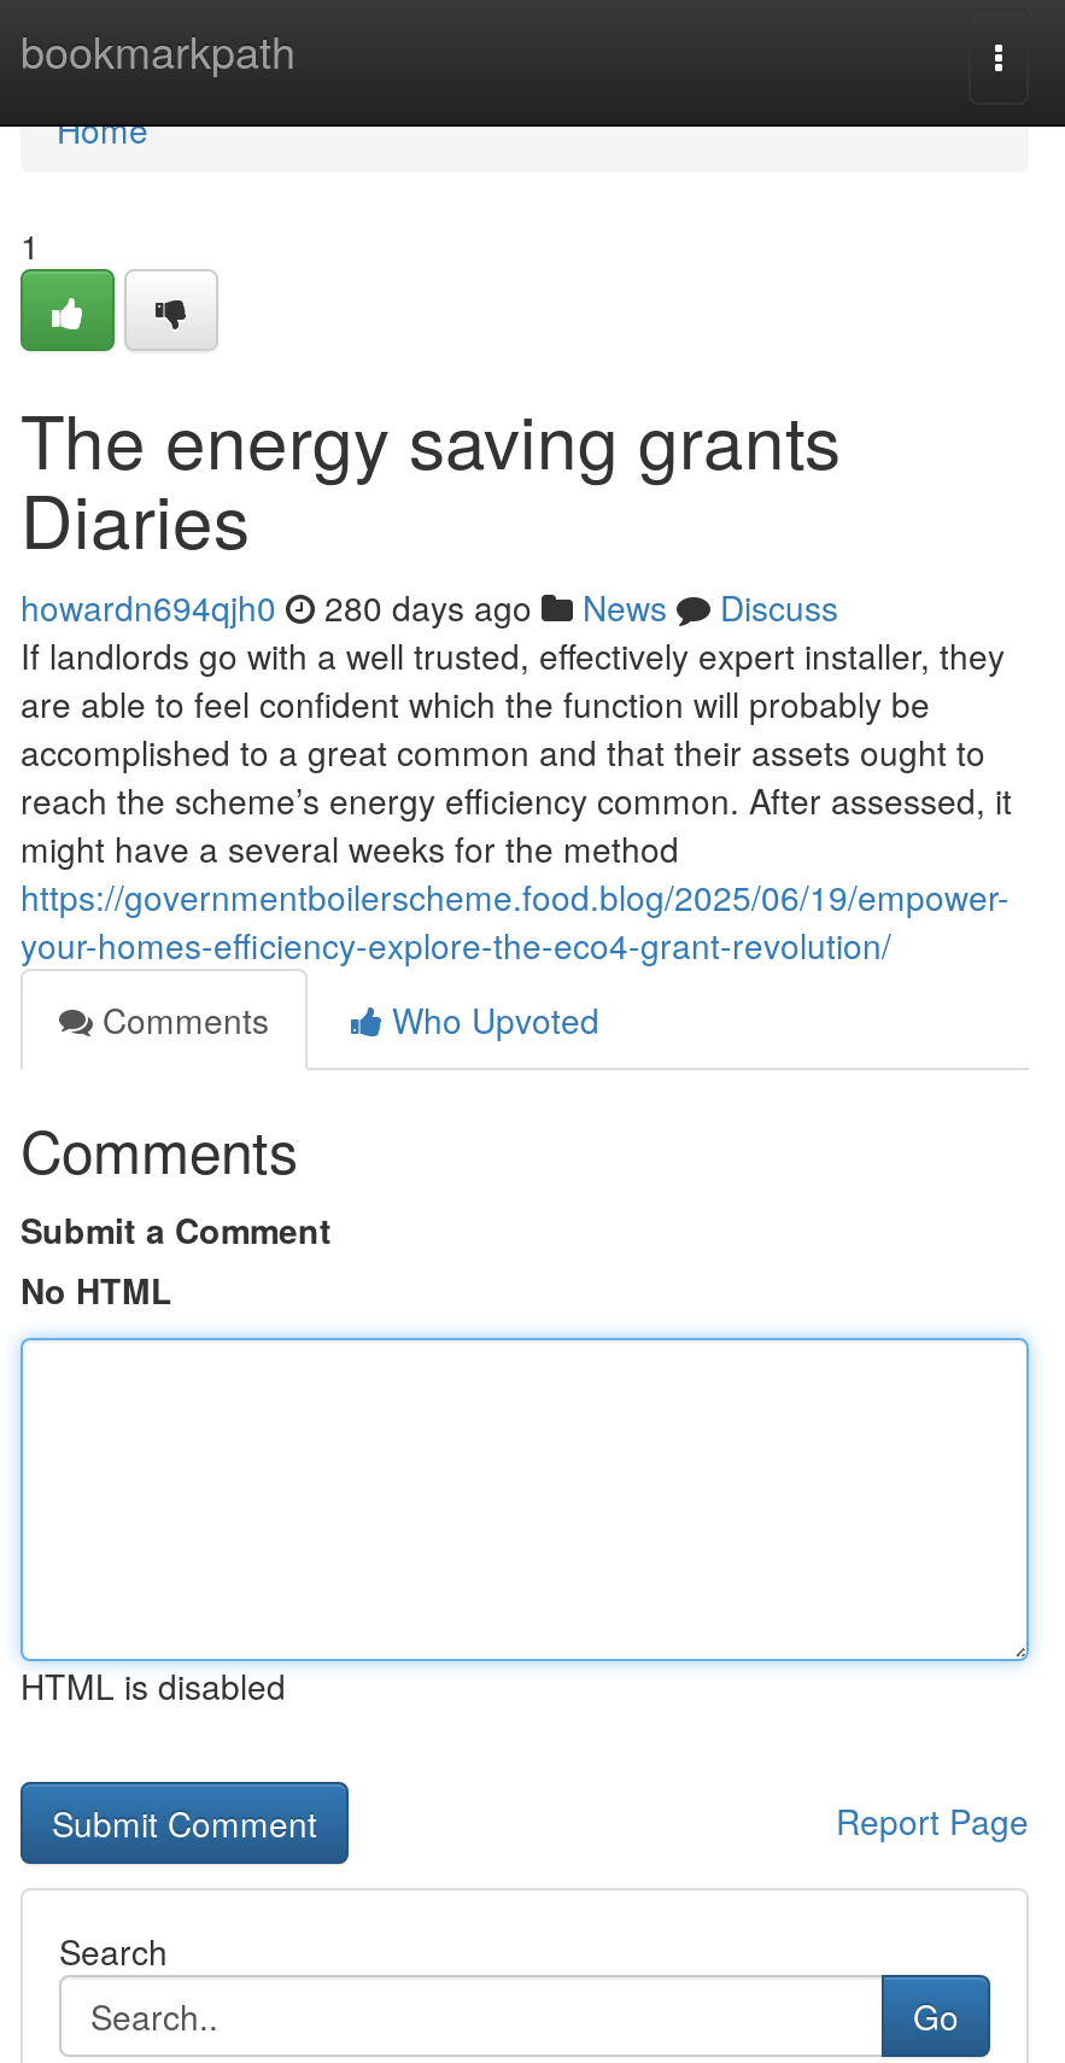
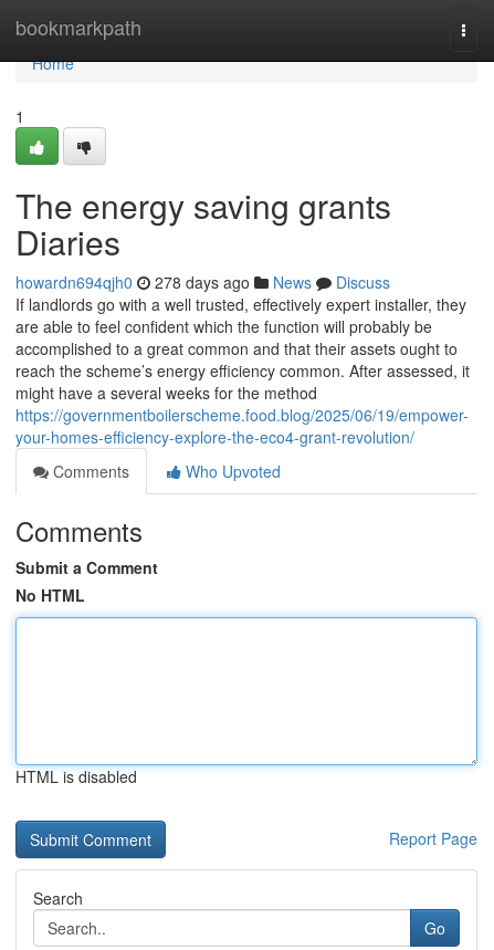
- howardn694qjh0 280 days ago News Discuss
+ howardn694qjh0 278 days ago News Discuss
